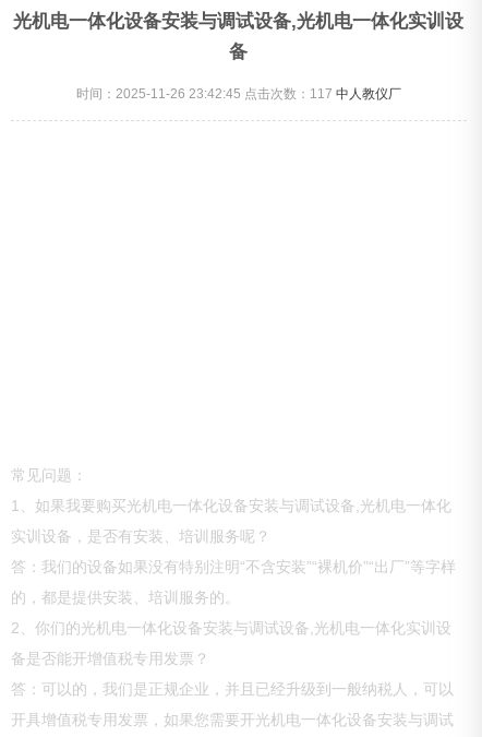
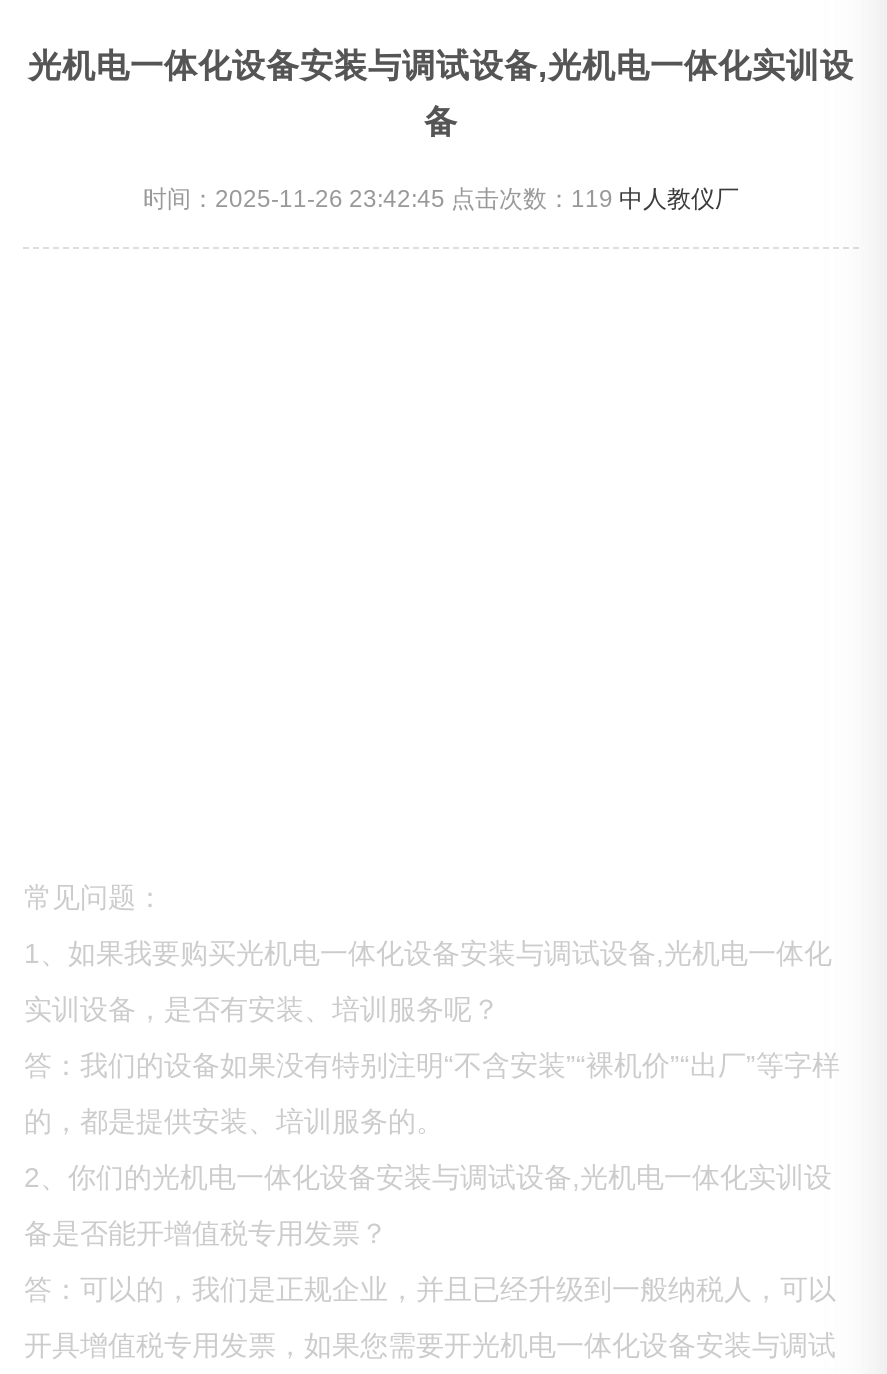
- 时间：2025-11-26 23:42:45 点击次数：117中人教仪厂
+ 时间：2025-11-26 23:42:45 点击次数：119中人教仪厂
